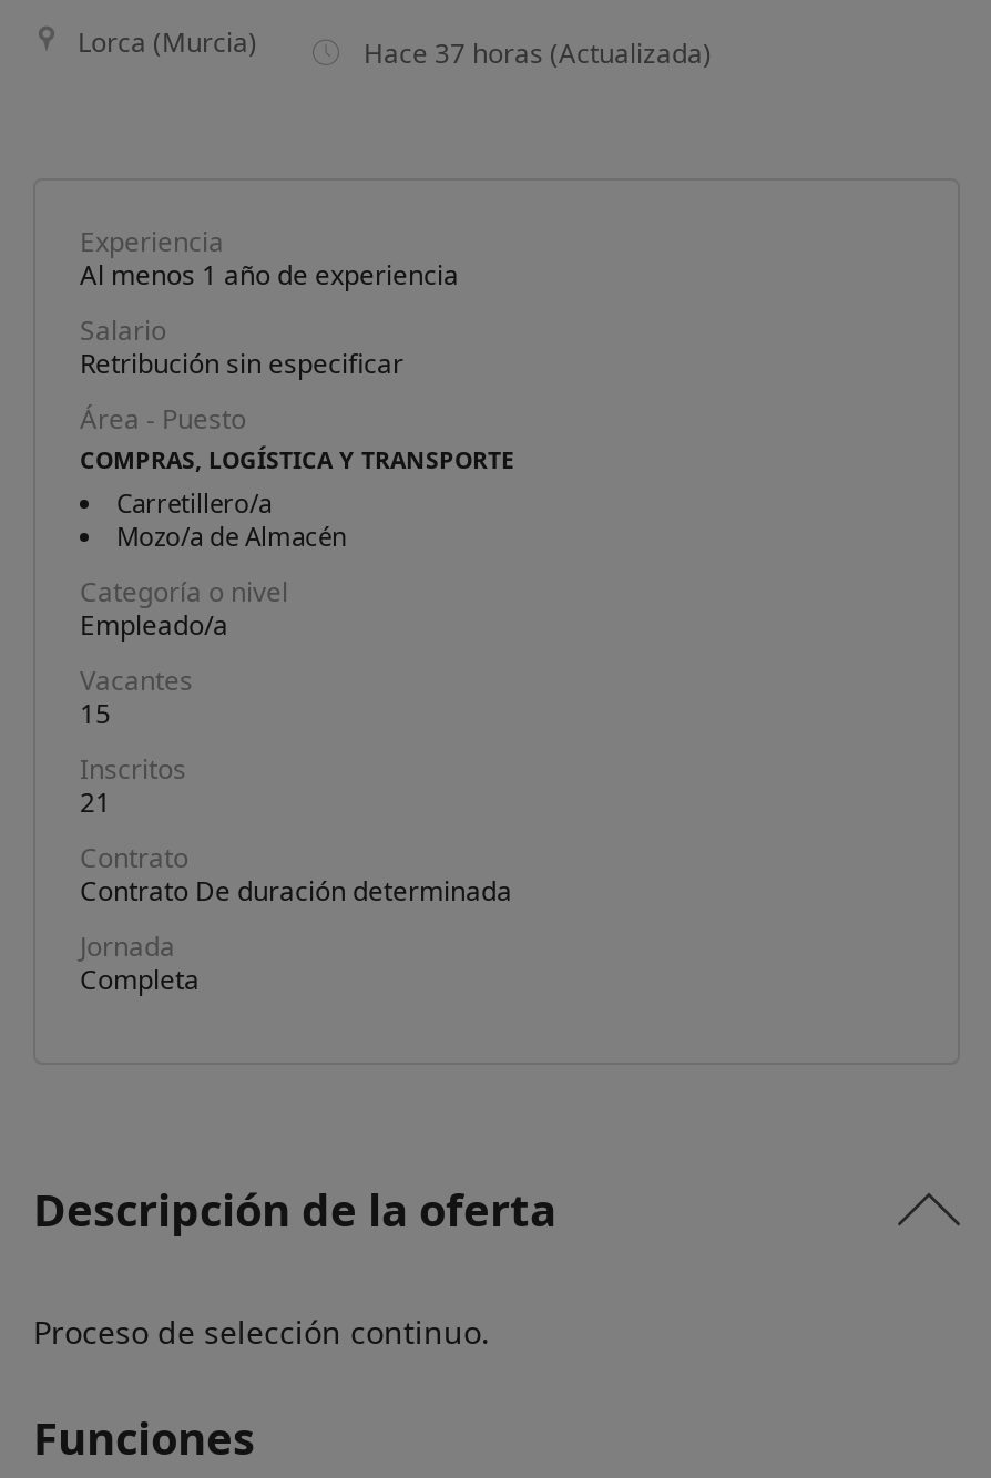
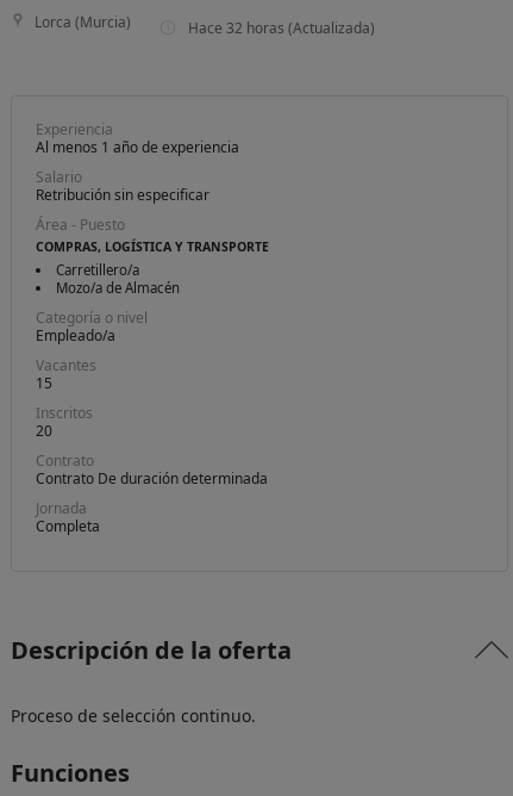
- Hace 37 horas (Actualizada)
+ Hace 32 horas (Actualizada)

- 21
+ 20
